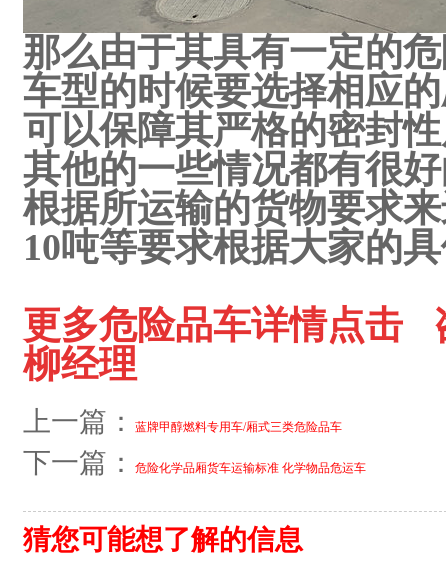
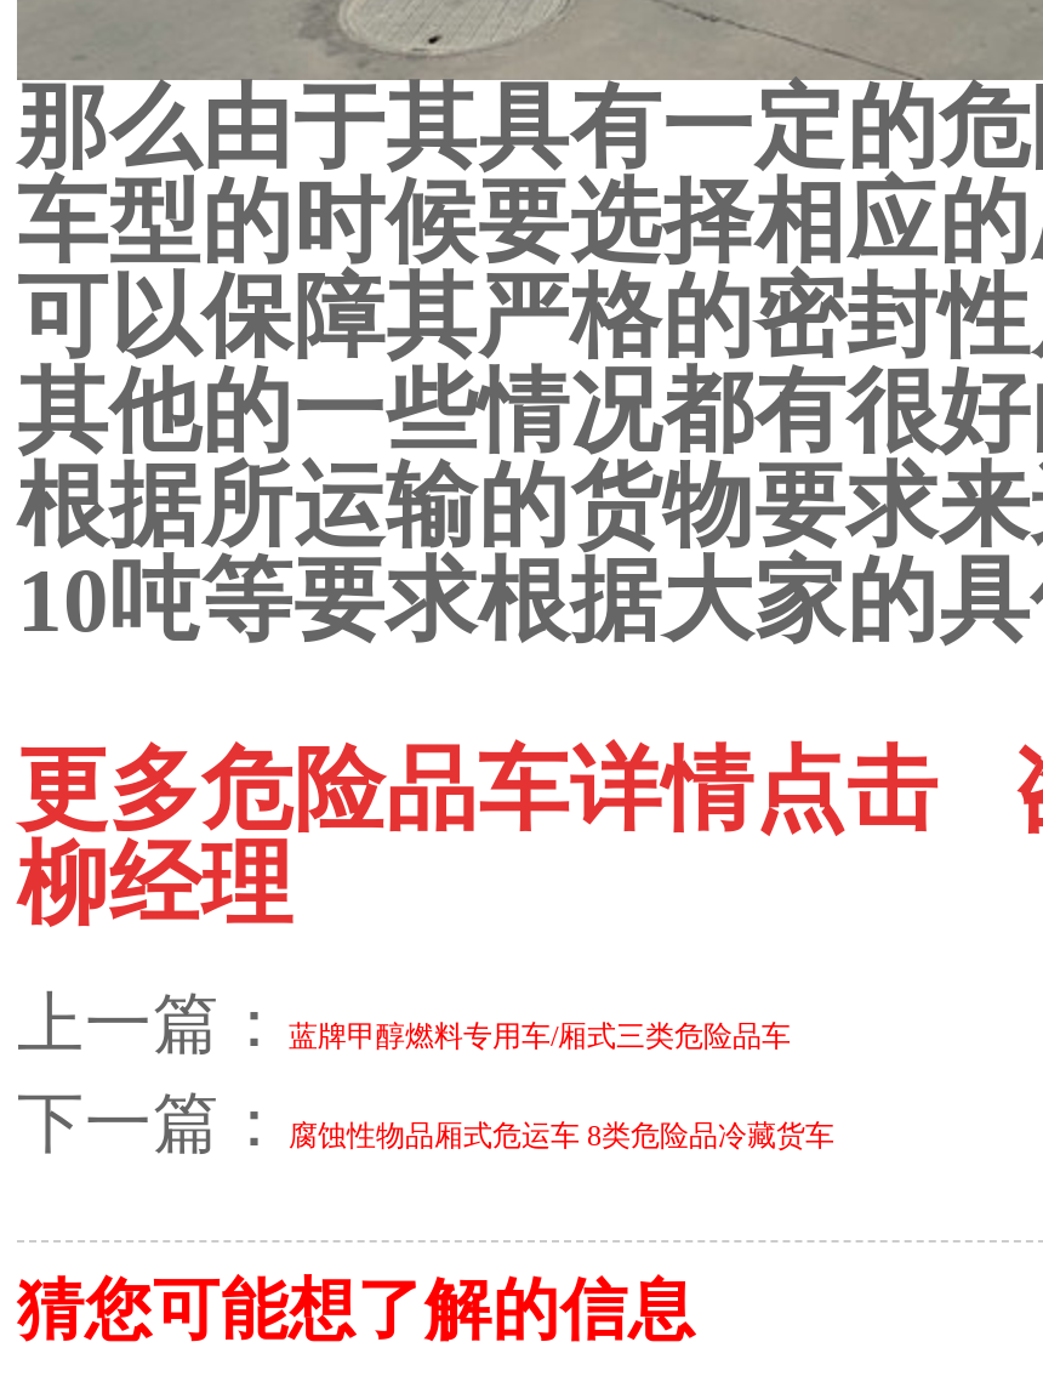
- 下一篇：危险化学品厢货车运输标准 化学物品危运车
+ 下一篇：腐蚀性物品厢式危运车 8类危险品冷藏货车
